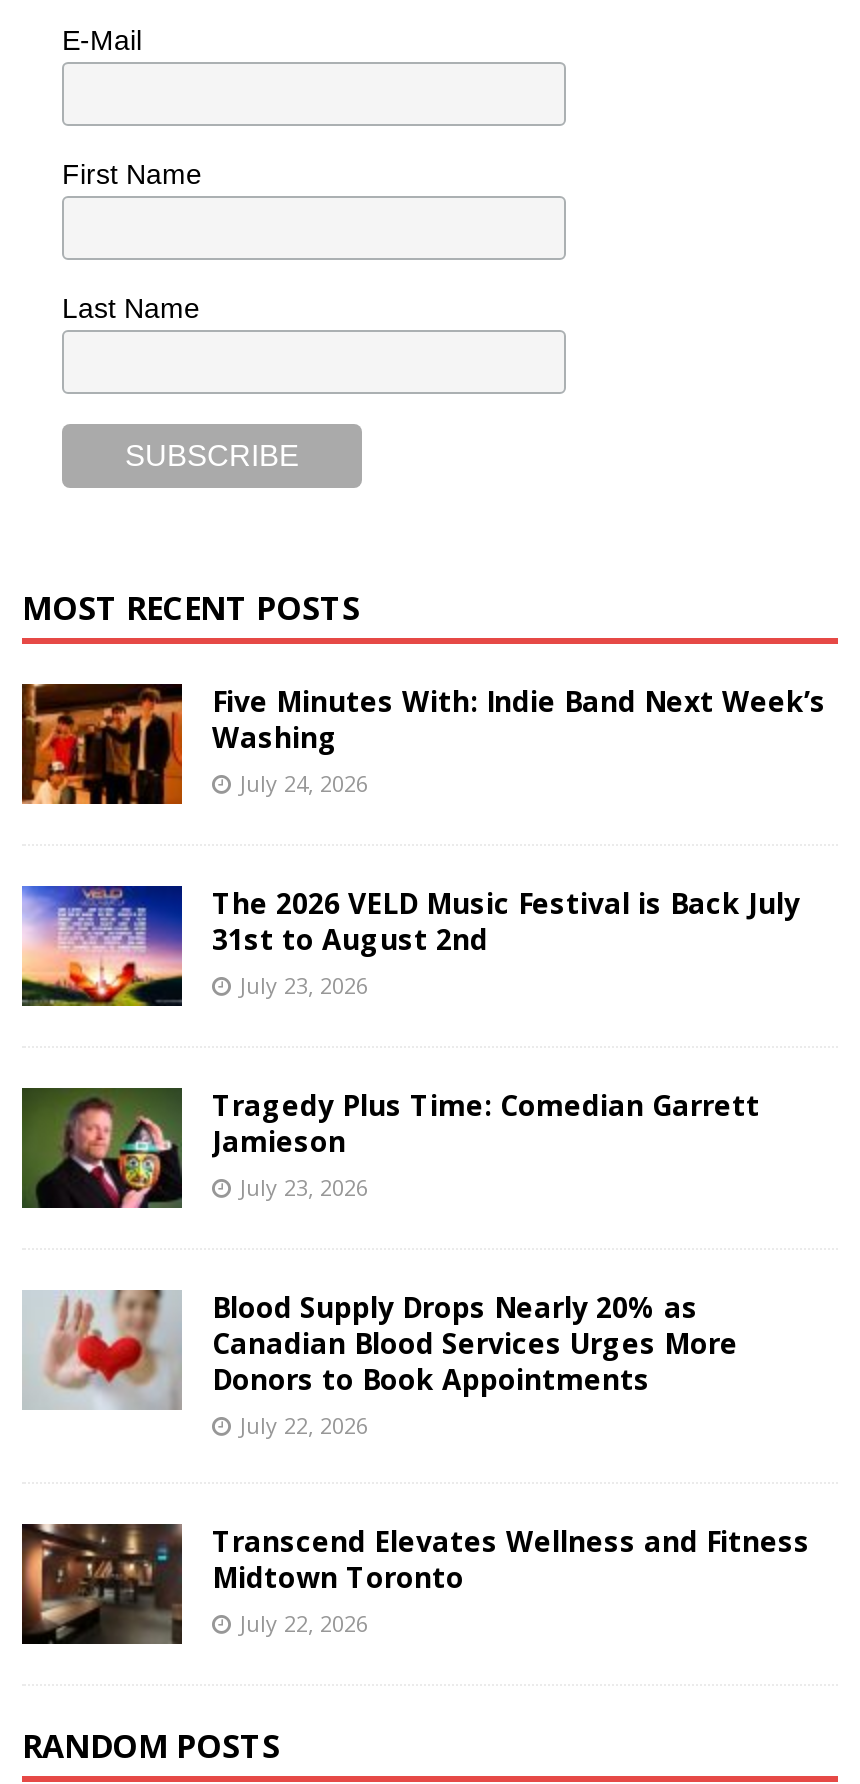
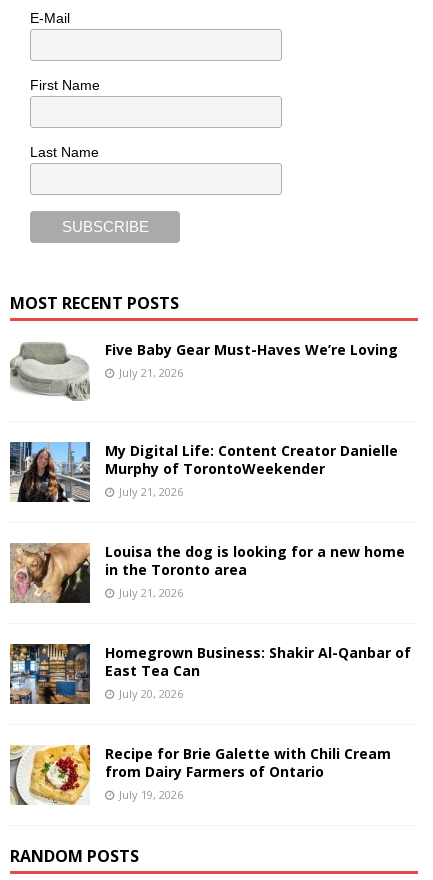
- [image]
- Five Minutes With: Indie Band Next Week’s
- Washing
- July 24, 2026
+ [image]
+ Five Baby Gear Must-Haves We’re Loving
+ July 21, 2026

- [image]
- The 2026 VELD Music Festival is Back July
- 31st to August 2nd
- July 23, 2026
+ [image]
+ My Digital Life: Content Creator Danielle
+ Murphy of TorontoWeekender
+ July 21, 2026

- [image]
- Tragedy Plus Time: Comedian Garrett
- Jamieson
- July 23, 2026
+ [image]
+ Louisa the dog is looking for a new home
+ in the Toronto area
+ July 21, 2026

- [image]
- Blood Supply Drops Nearly 20% as
- Canadian Blood Services Urges More
- Donors to Book Appointments
- July 22, 2026
+ [image]
+ Homegrown Business: Shakir Al-Qanbar of
+ East Tea Can
+ July 20, 2026

- [image]
- Transcend Elevates Wellness and Fitness
- Midtown Toronto
- July 22, 2026
+ [image]
+ Recipe for Brie Galette with Chili Cream
+ from Dairy Farmers of Ontario
+ July 19, 2026
